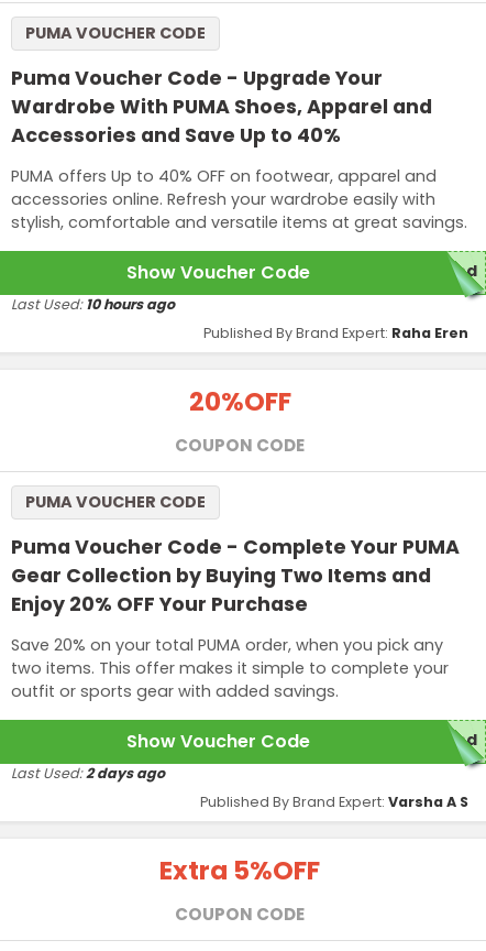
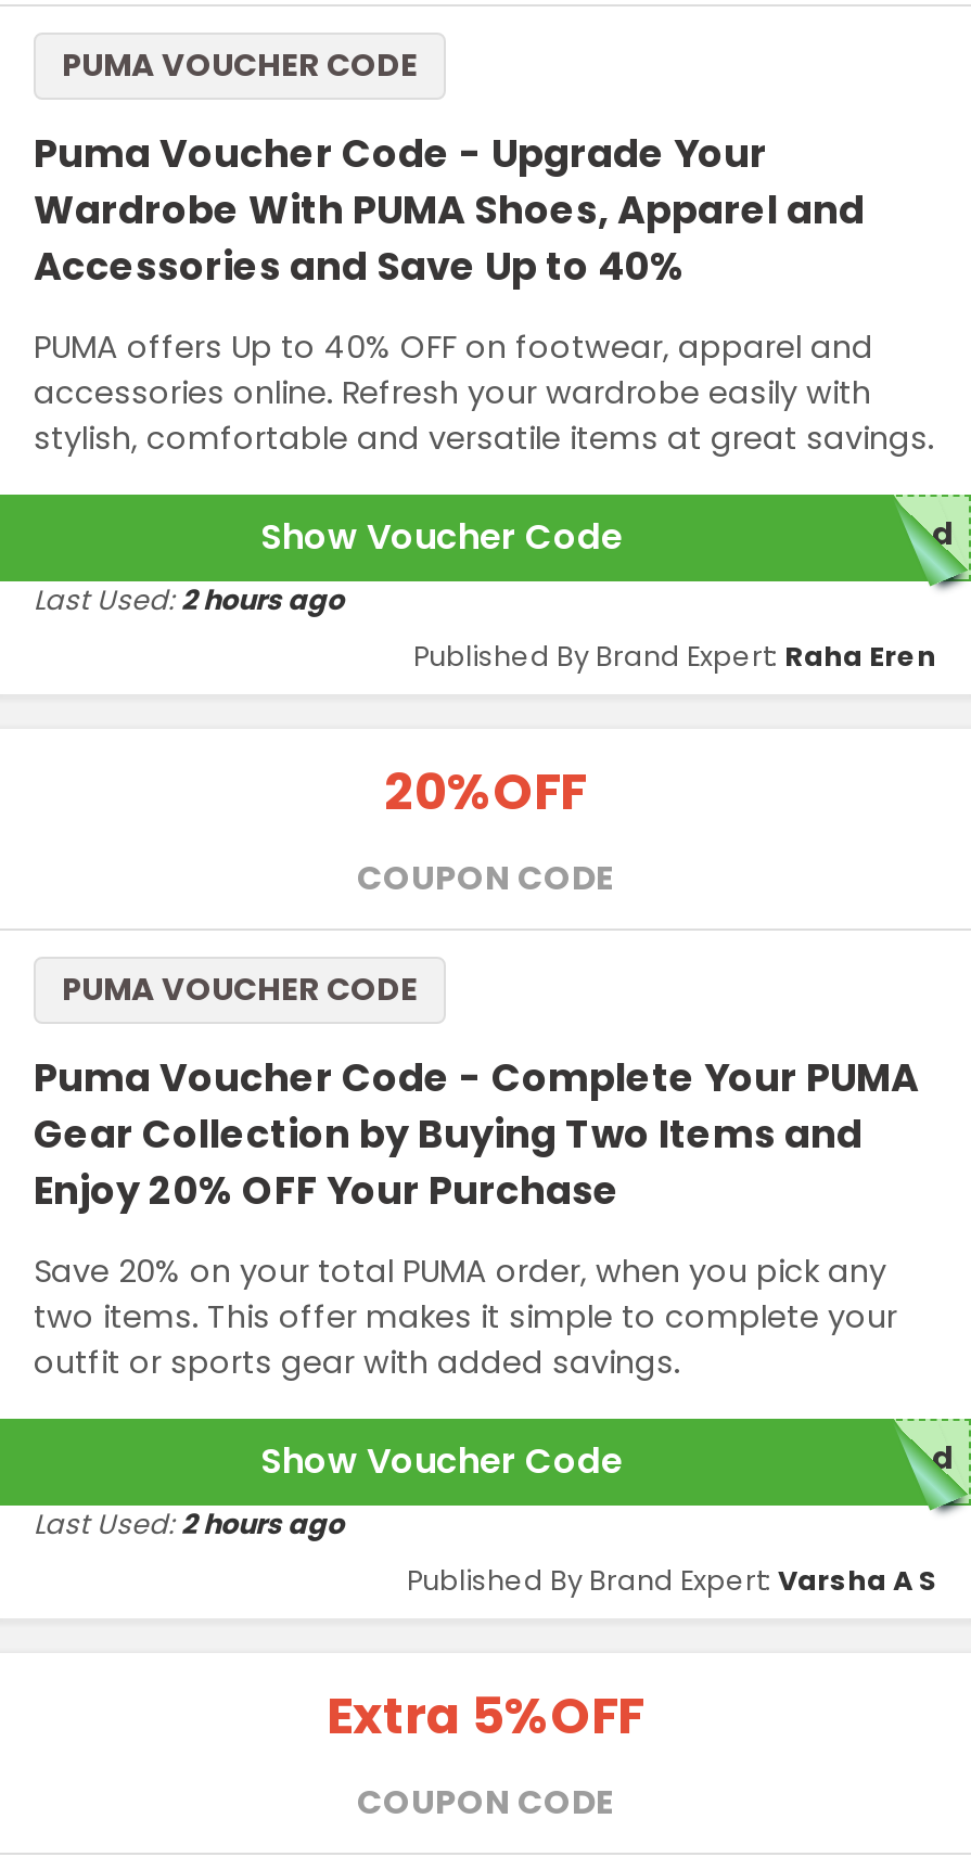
- Last Used:10 hours ago
+ Last Used:2 hours ago

- Last Used:2 days ago
+ Last Used:2 hours ago
